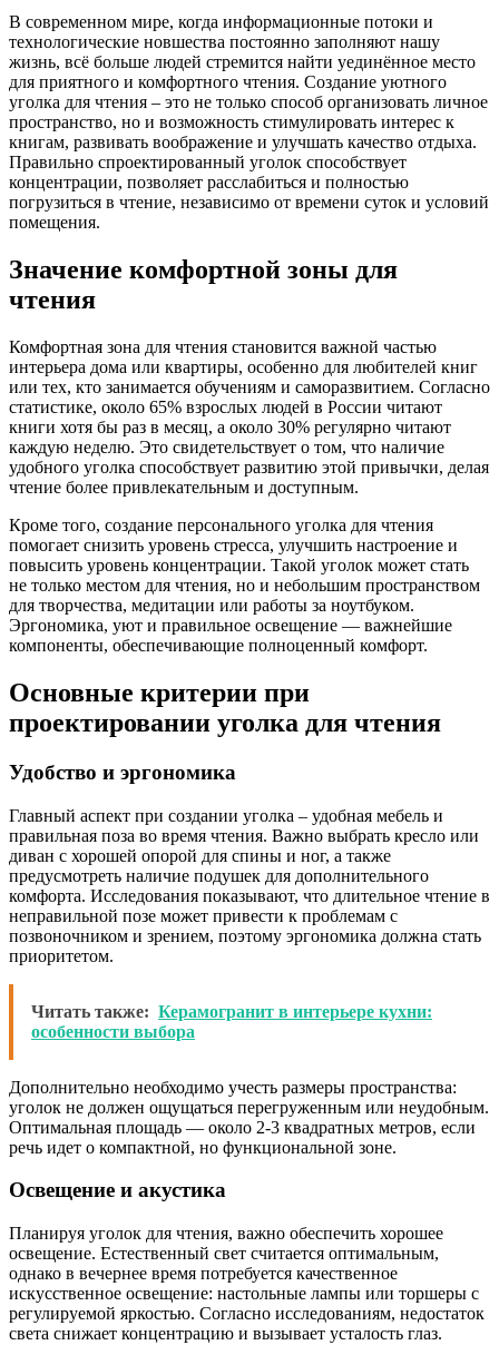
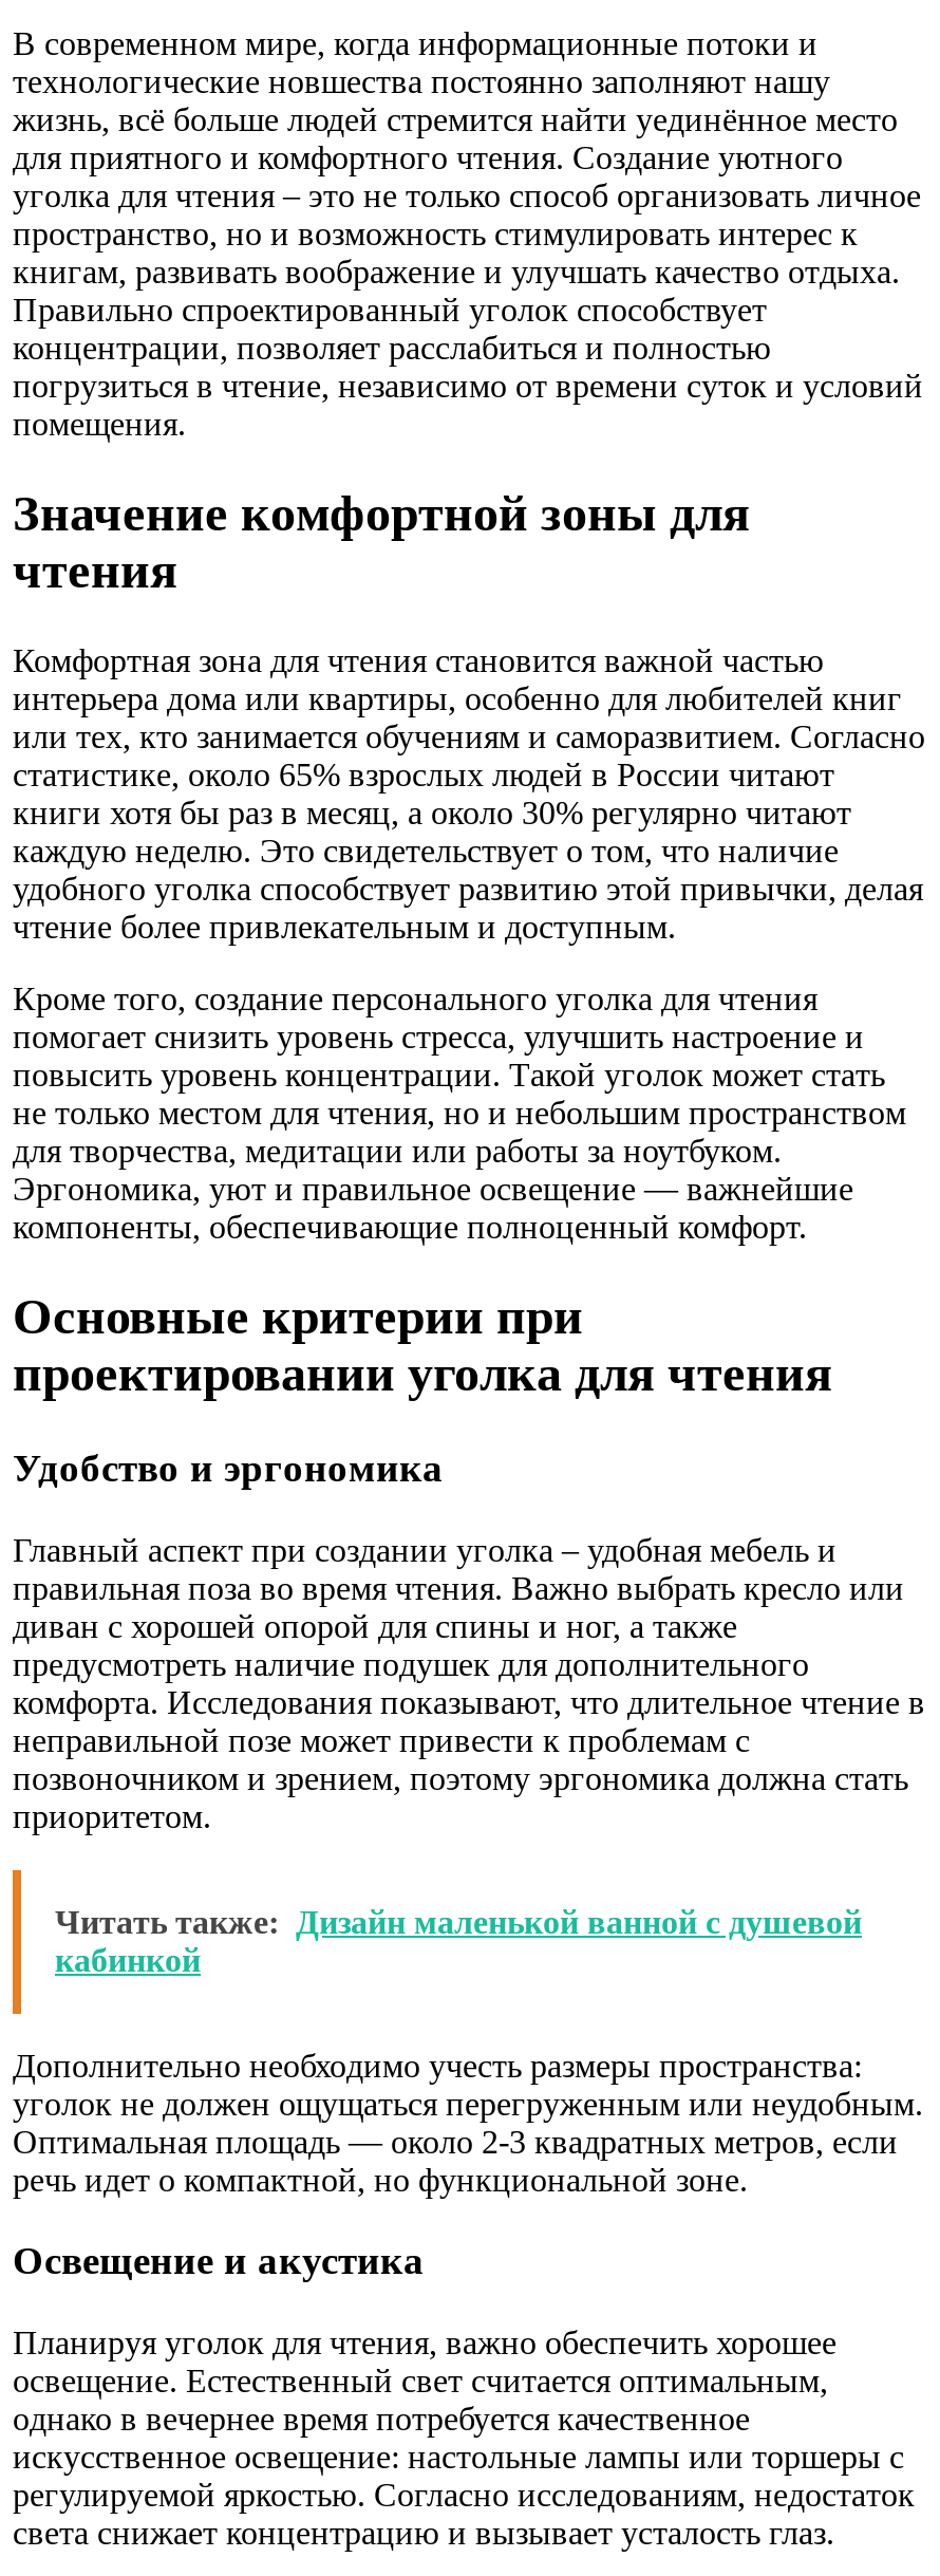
- Читать также: Керамогранит в интерьере кухни:
- особенности выбора
+ Читать также: Дизайн маленькой ванной с душевой
+ кабинкой
